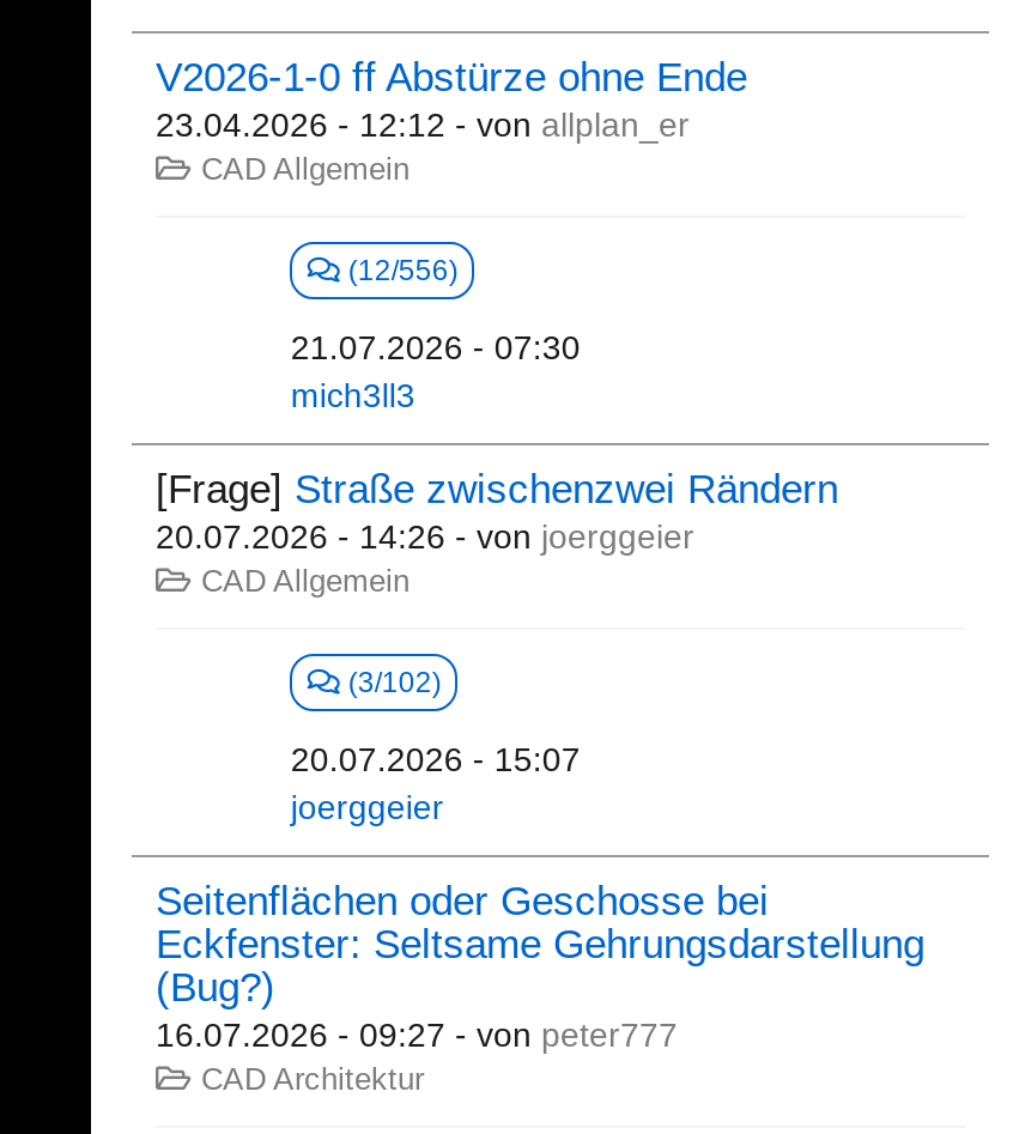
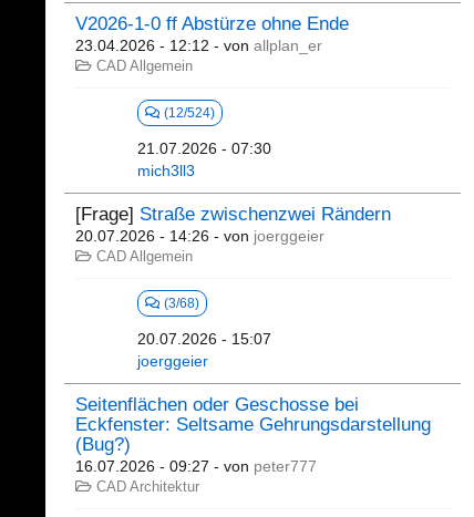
- (12/556)
+ (12/524)

- (3/102)
+ (3/68)
